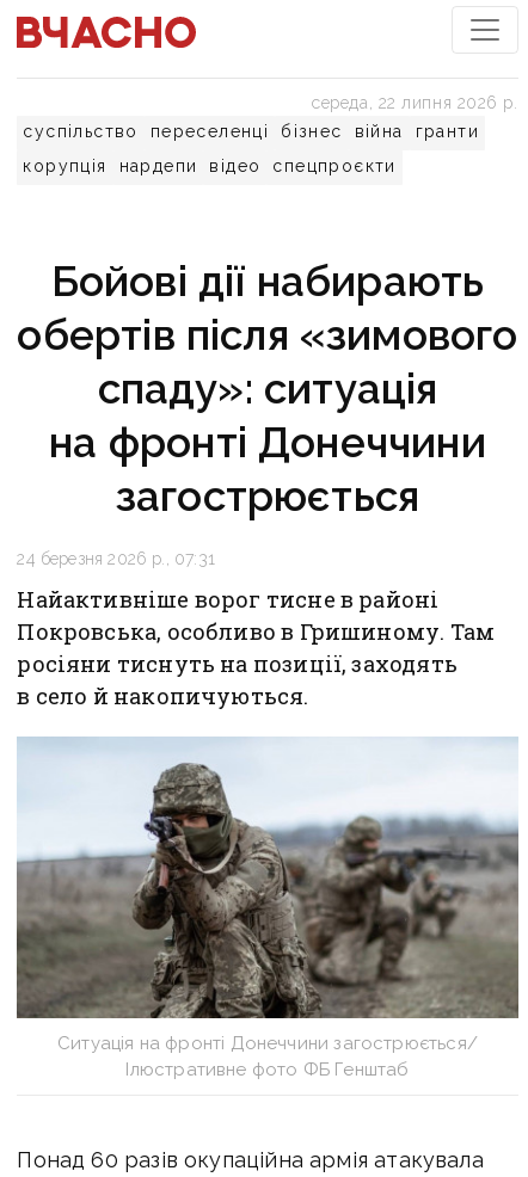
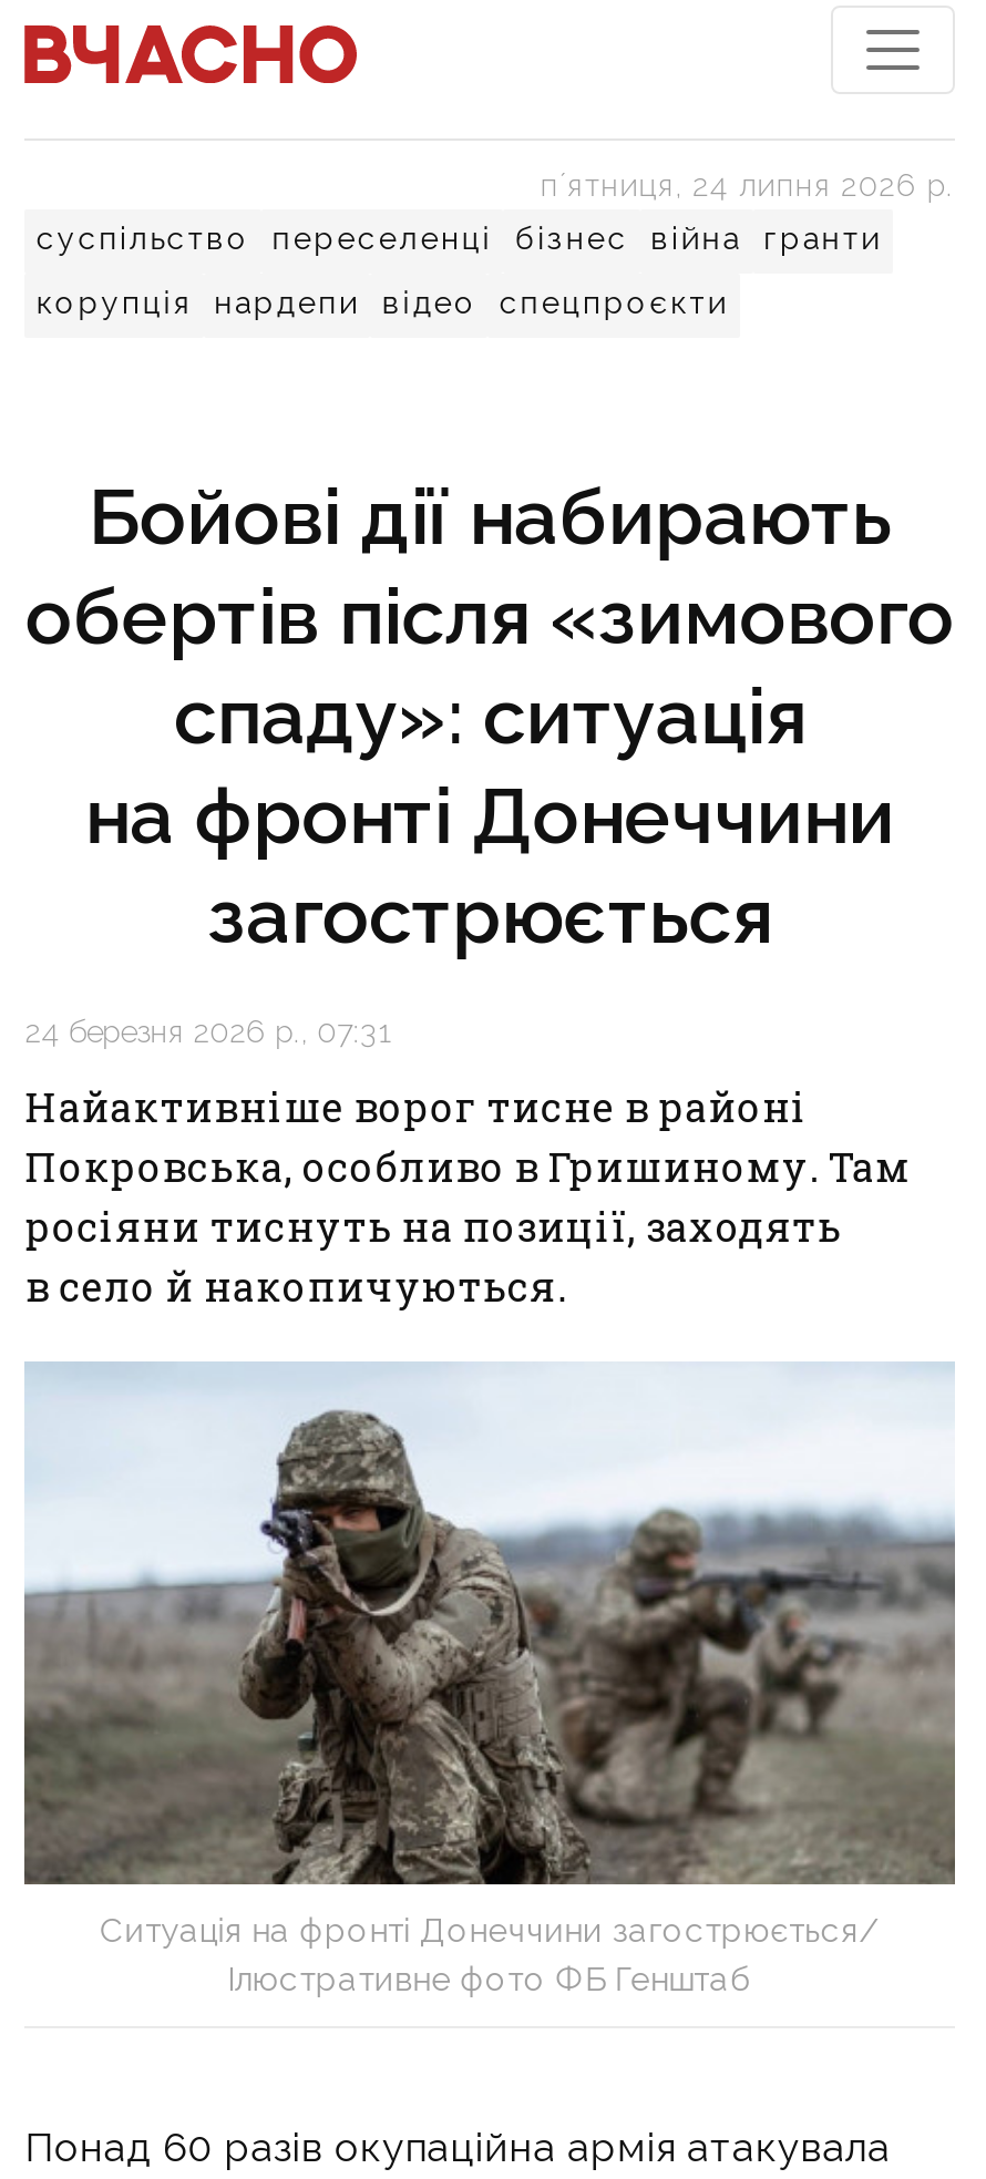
- середа, 22 липня 2026 р.
+ пʼятниця, 24 липня 2026 р.
